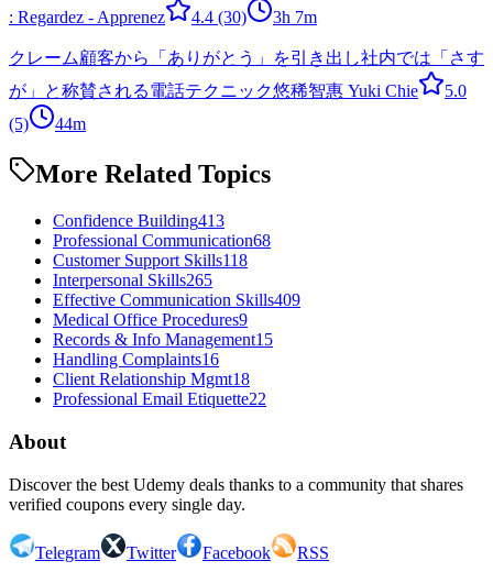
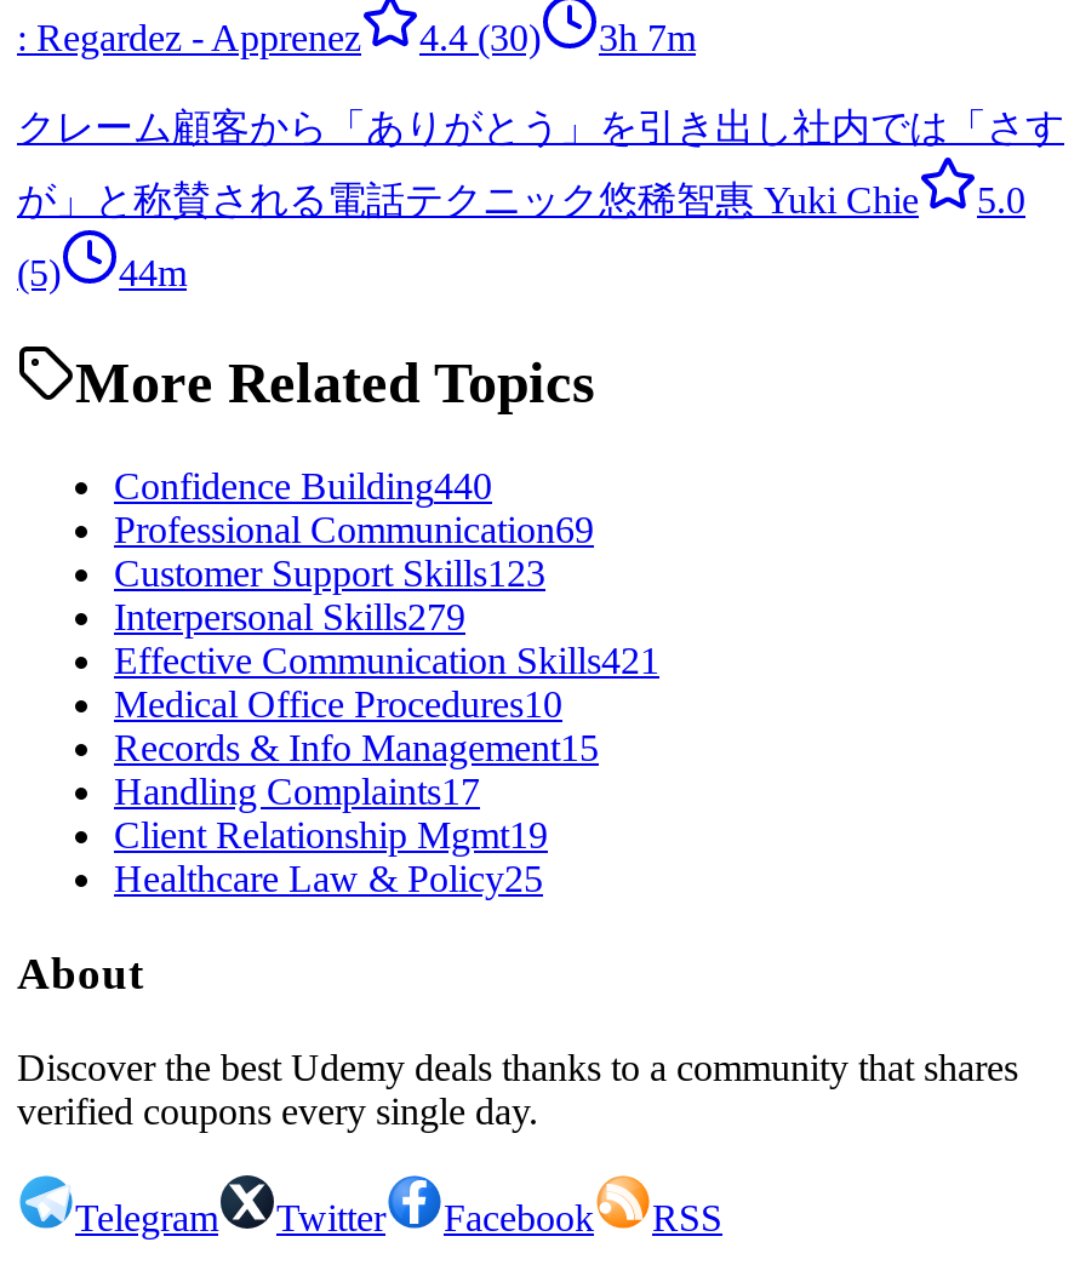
- Confidence Building413
+ Confidence Building440

- Professional Communication68
+ Professional Communication69

- Customer Support Skills118
+ Customer Support Skills123

- Interpersonal Skills265
+ Interpersonal Skills279

- Effective Communication Skills409
+ Effective Communication Skills421

- Medical Office Procedures9
+ Medical Office Procedures10

- Handling Complaints16
- Client Relationship Mgmt18
- Professional Email Etiquette22
+ Handling Complaints17
+ Client Relationship Mgmt19
+ Healthcare Law & Policy25
